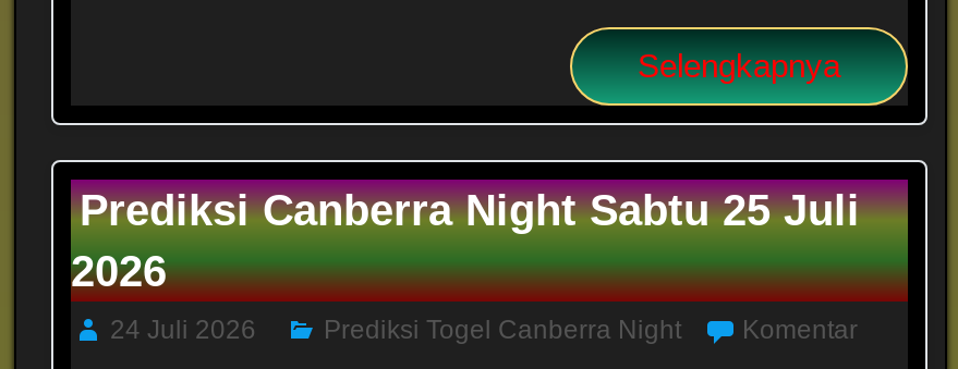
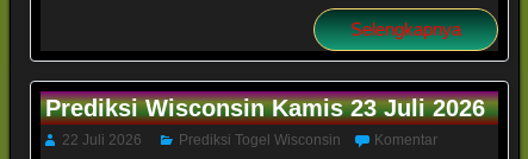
- Prediksi Canberra Night Sabtu 25 Juli
- 2026
- 24 Juli 2026
- Prediksi Togel Canberra Night
+ Prediksi Wisconsin Kamis 23 Juli 2026
+ 22 Juli 2026
+ Prediksi Togel Wisconsin
